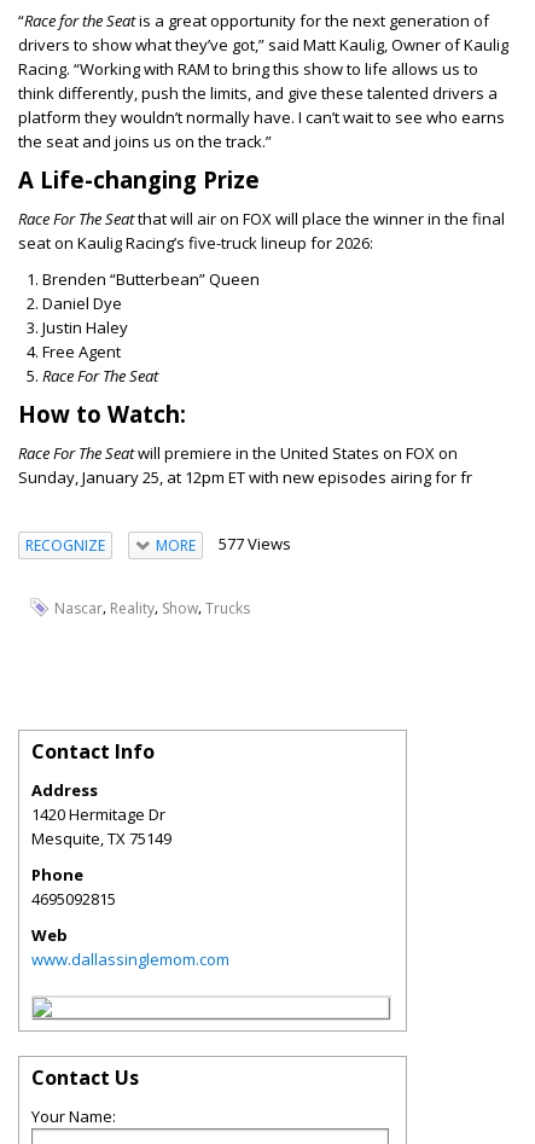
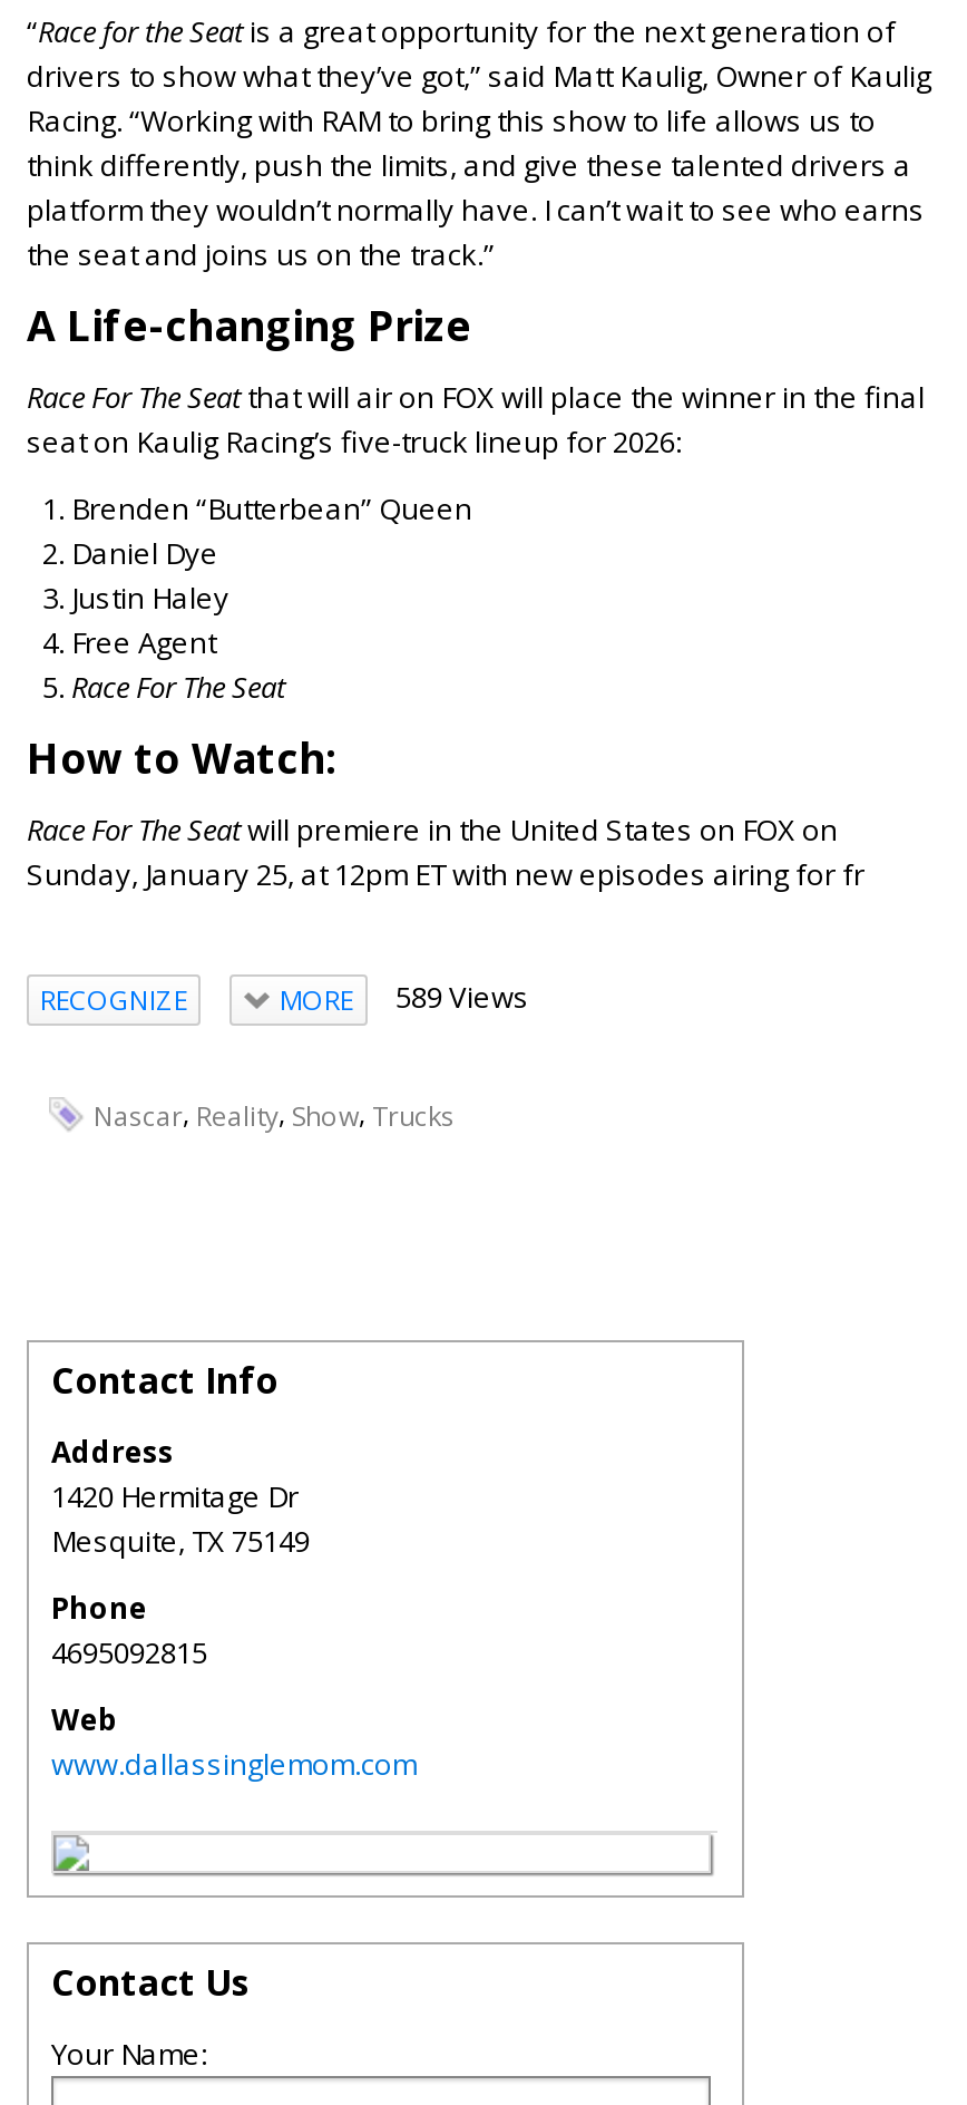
- MORE 577 Views
+ MORE 589 Views
